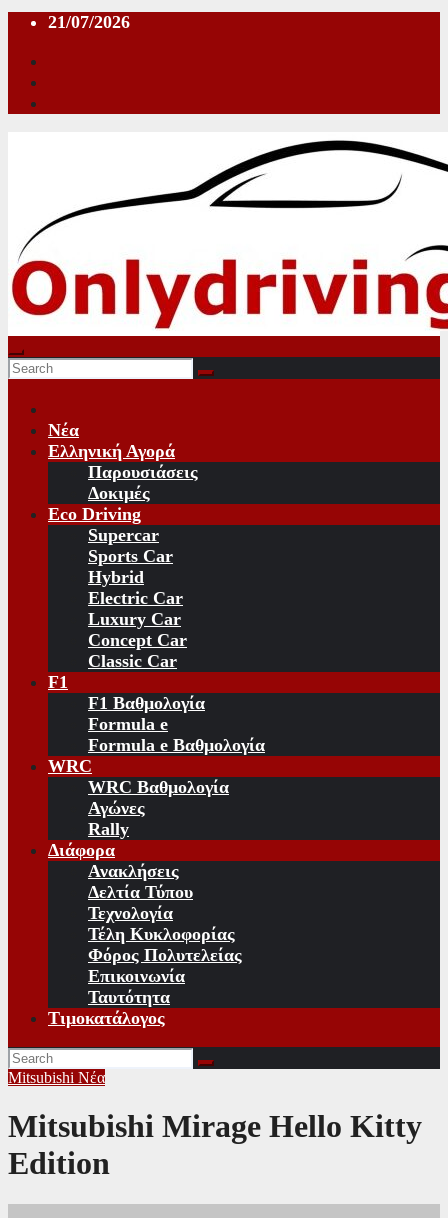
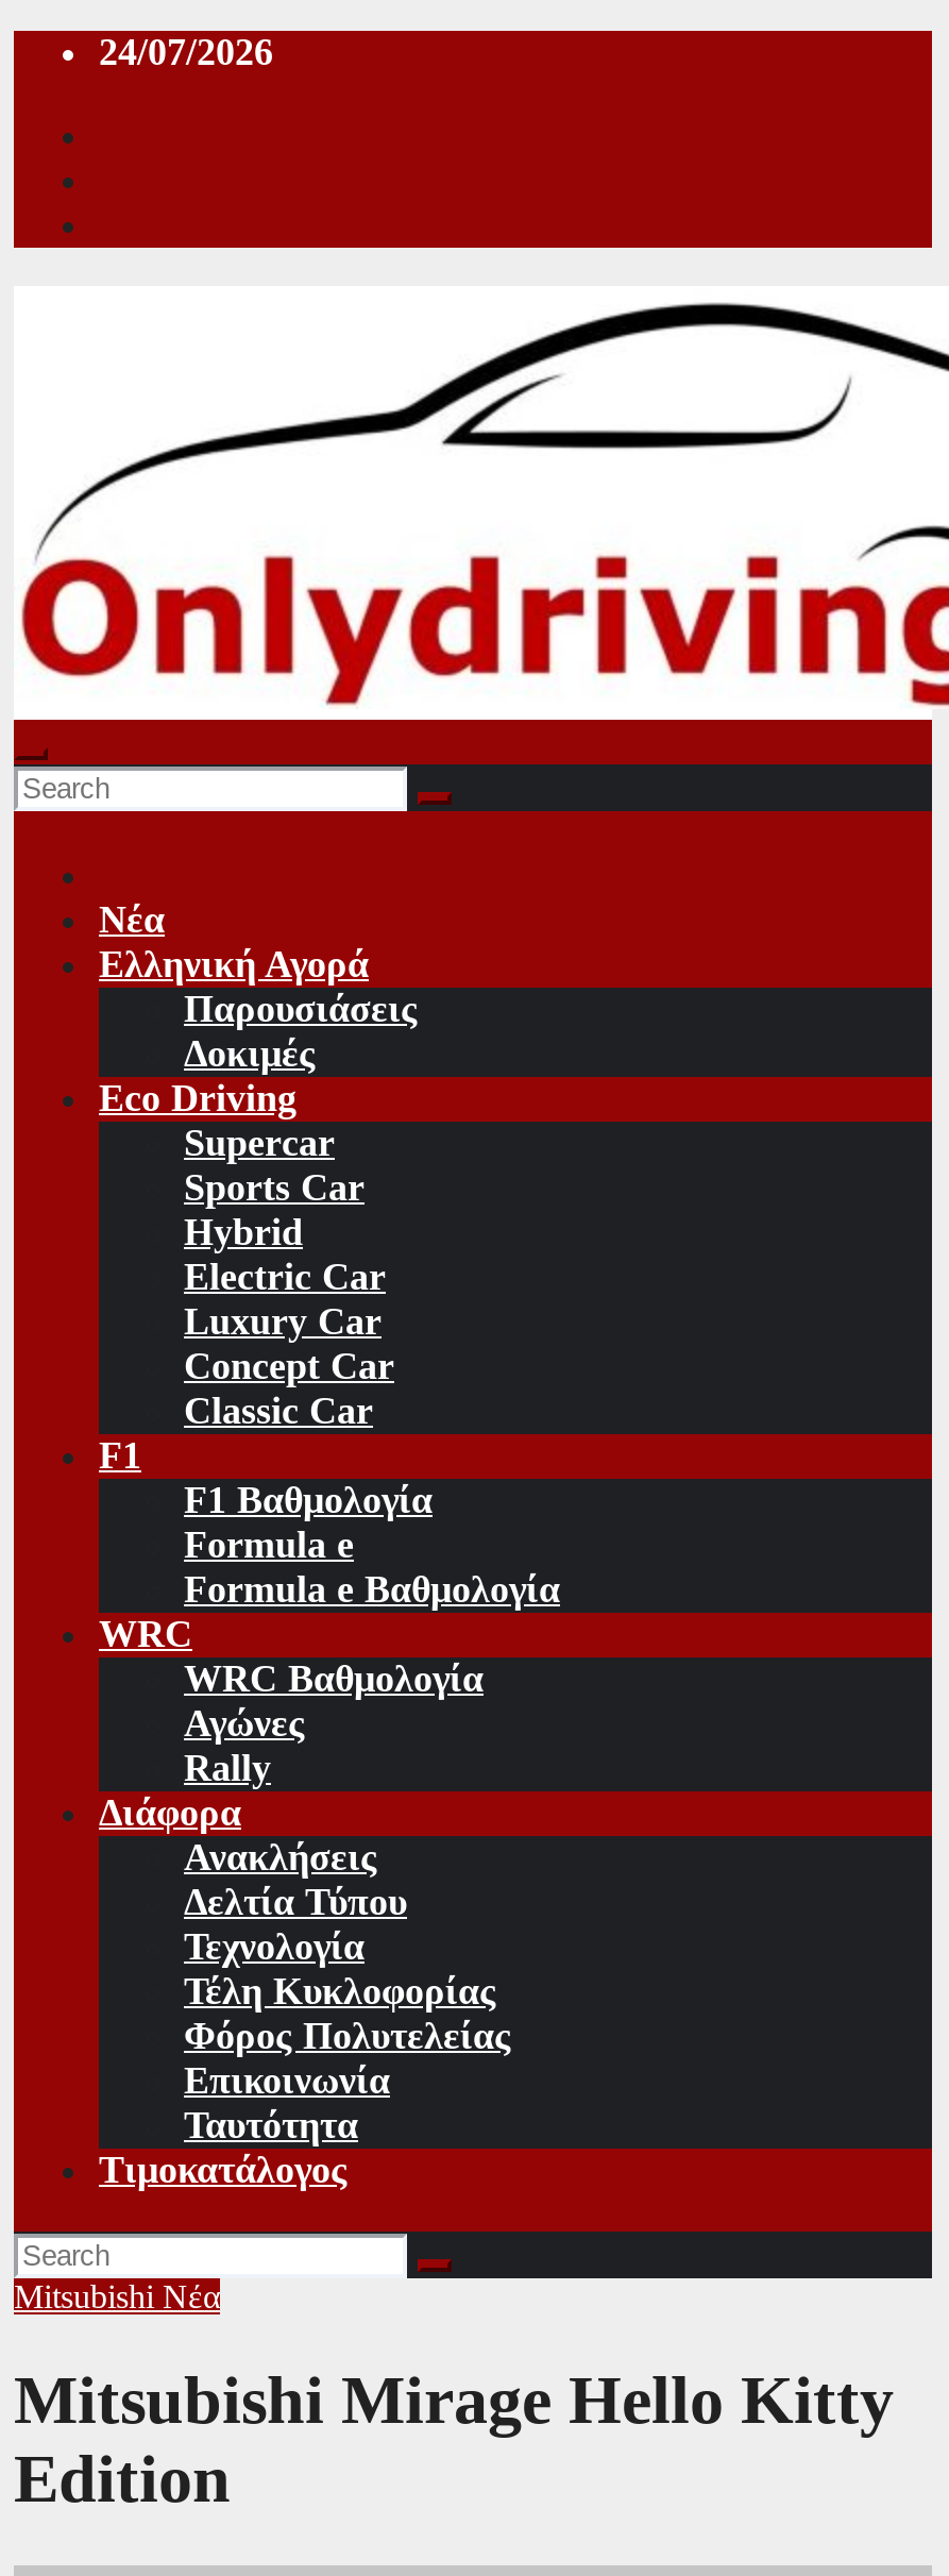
- 21/07/2026
+ 24/07/2026
